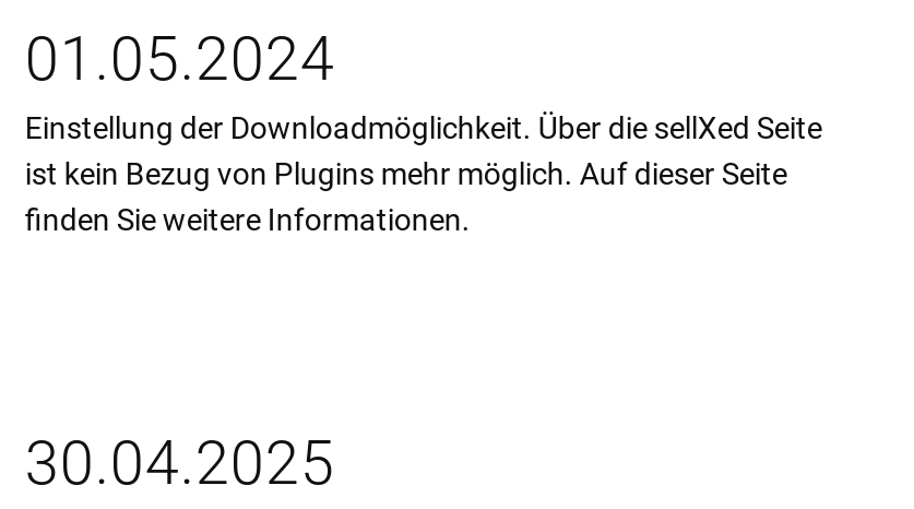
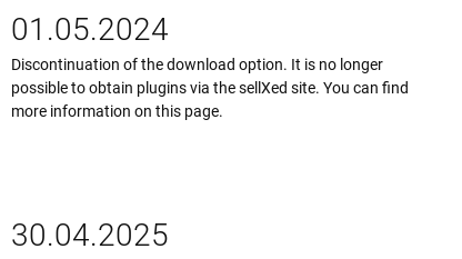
- Einstellung der Downloadmöglichkeit. Über die sellXed Seite
- ist kein Bezug von Plugins mehr möglich. Auf dieser Seite
- finden Sie weitere Informationen.
+ Discontinuation of the download option. It is no longer
+ possible to obtain plugins via the sellXed site. You can find
+ more information on this page.
